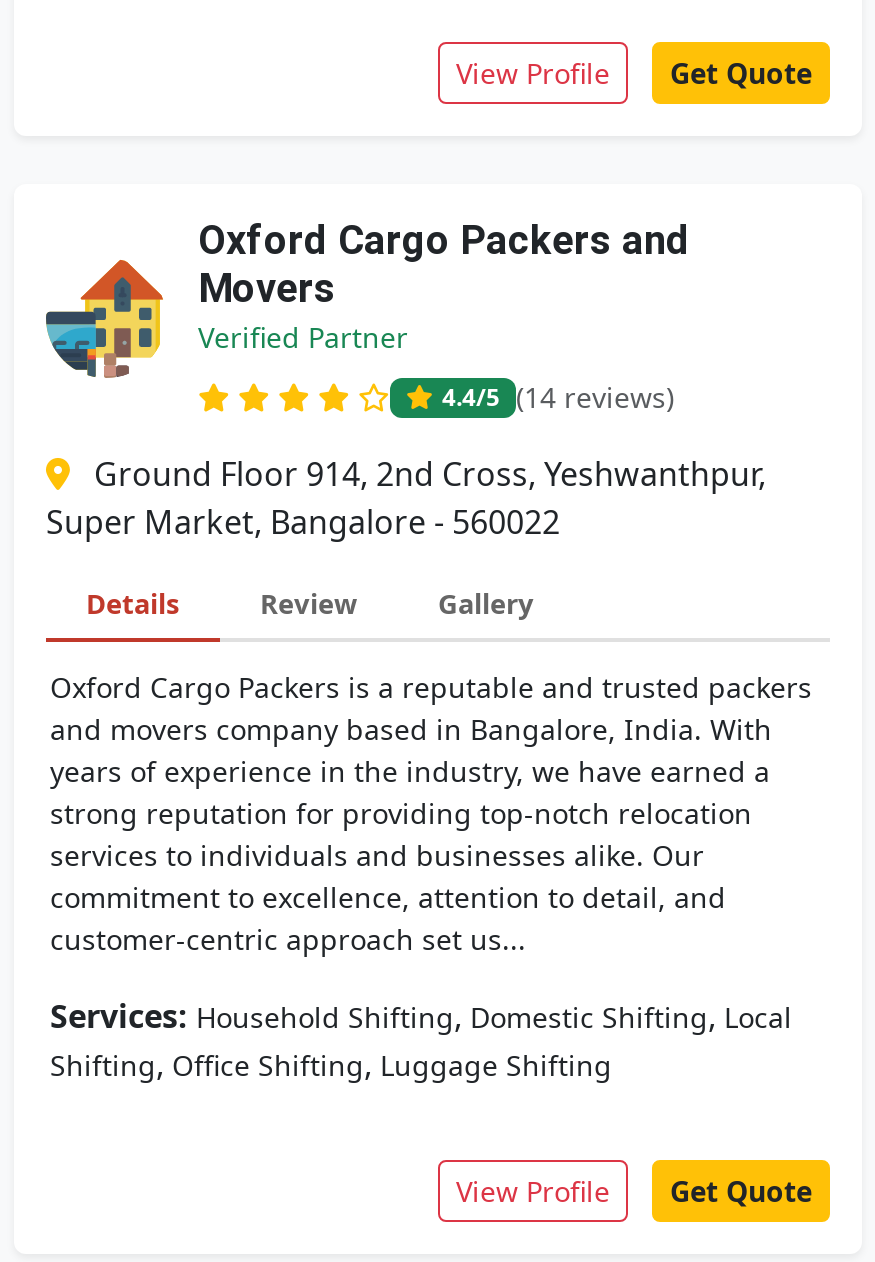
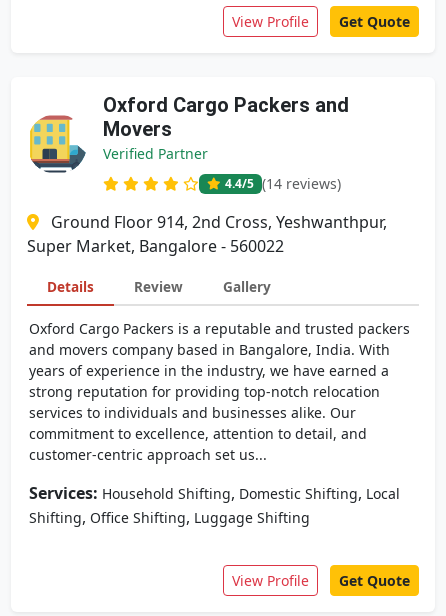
- [image]
+ [image]
